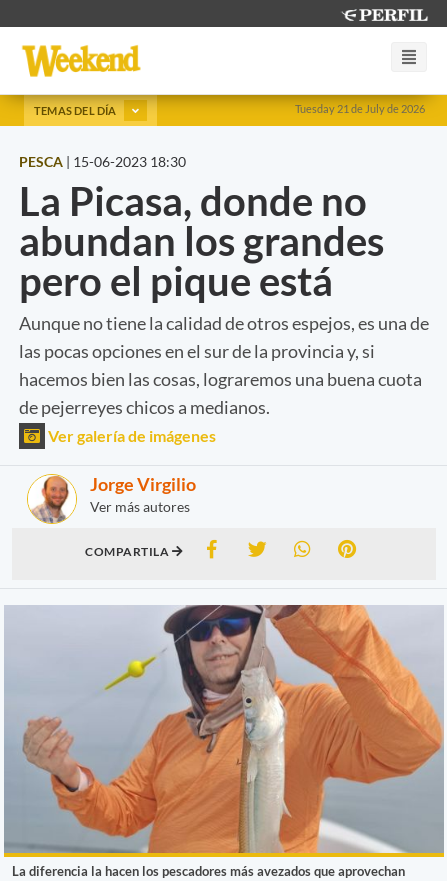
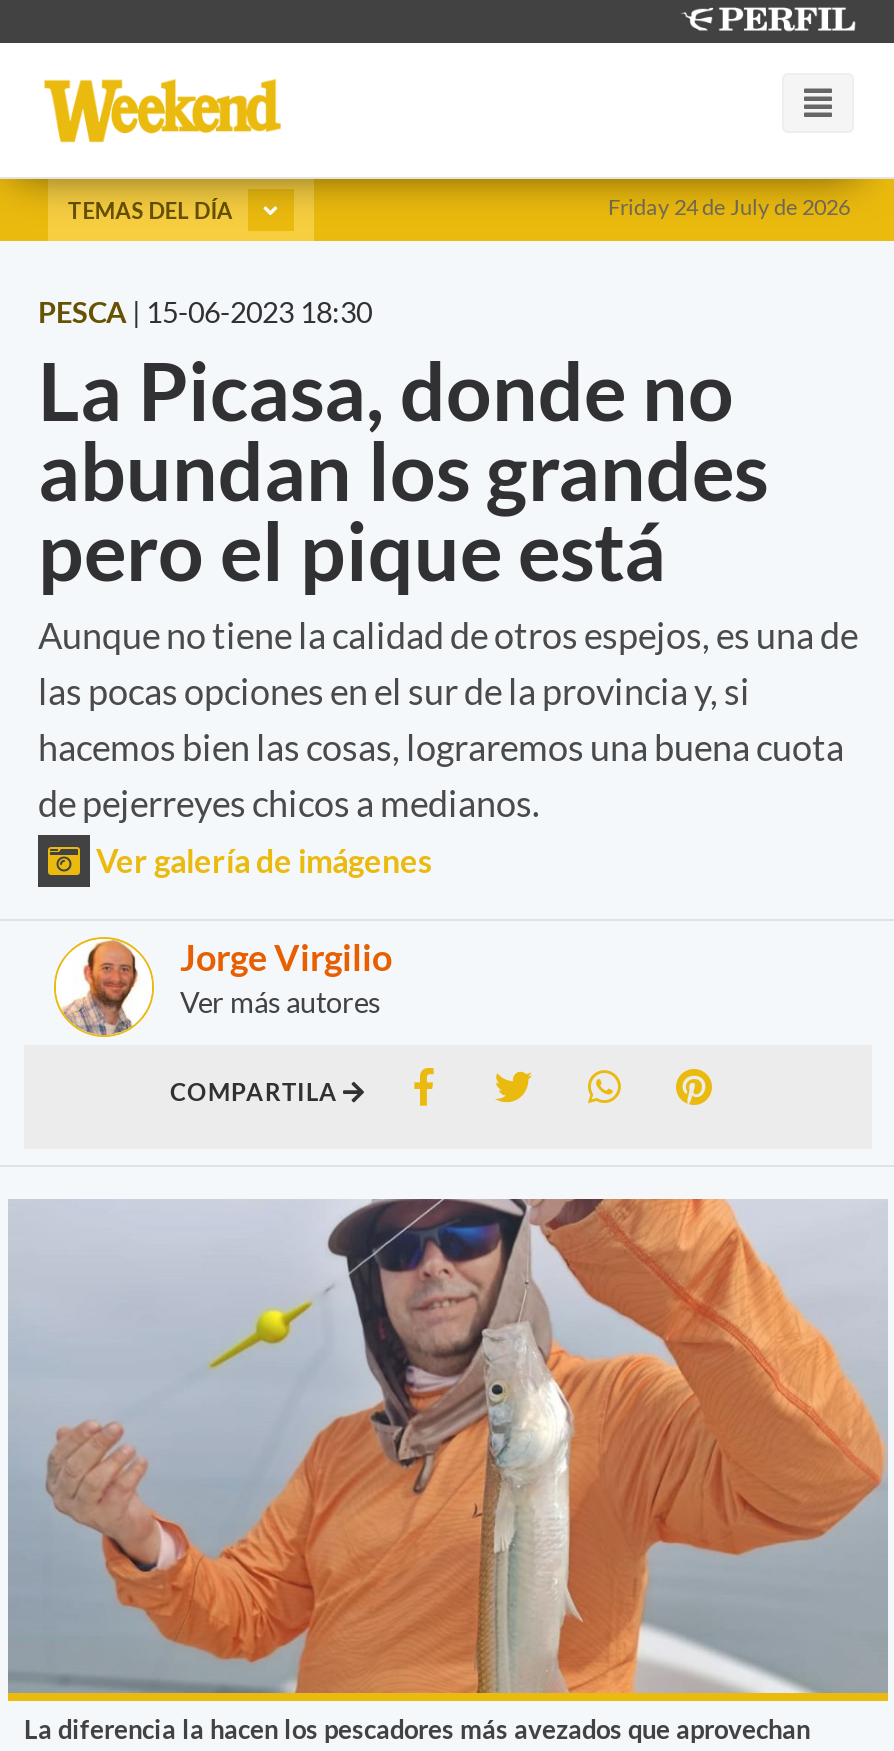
- Tuesday 21 de July de 2026
+ Friday 24 de July de 2026
